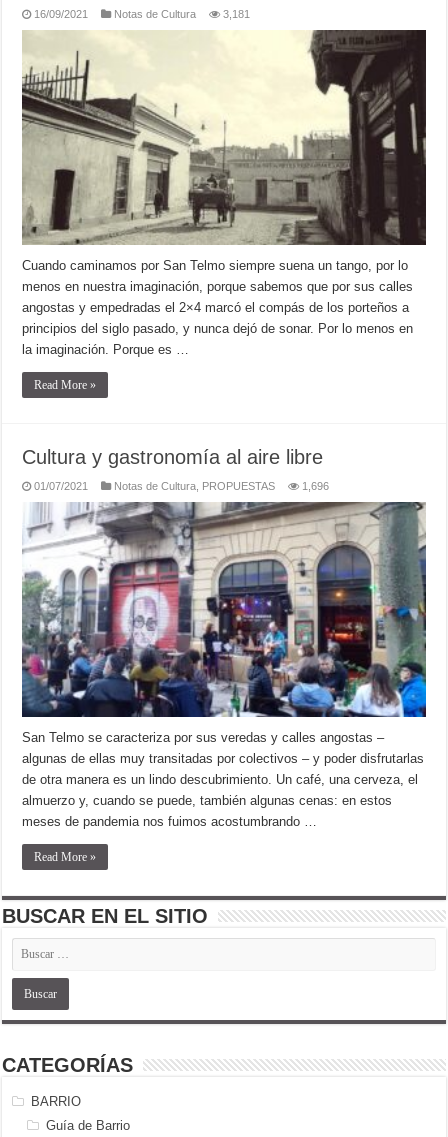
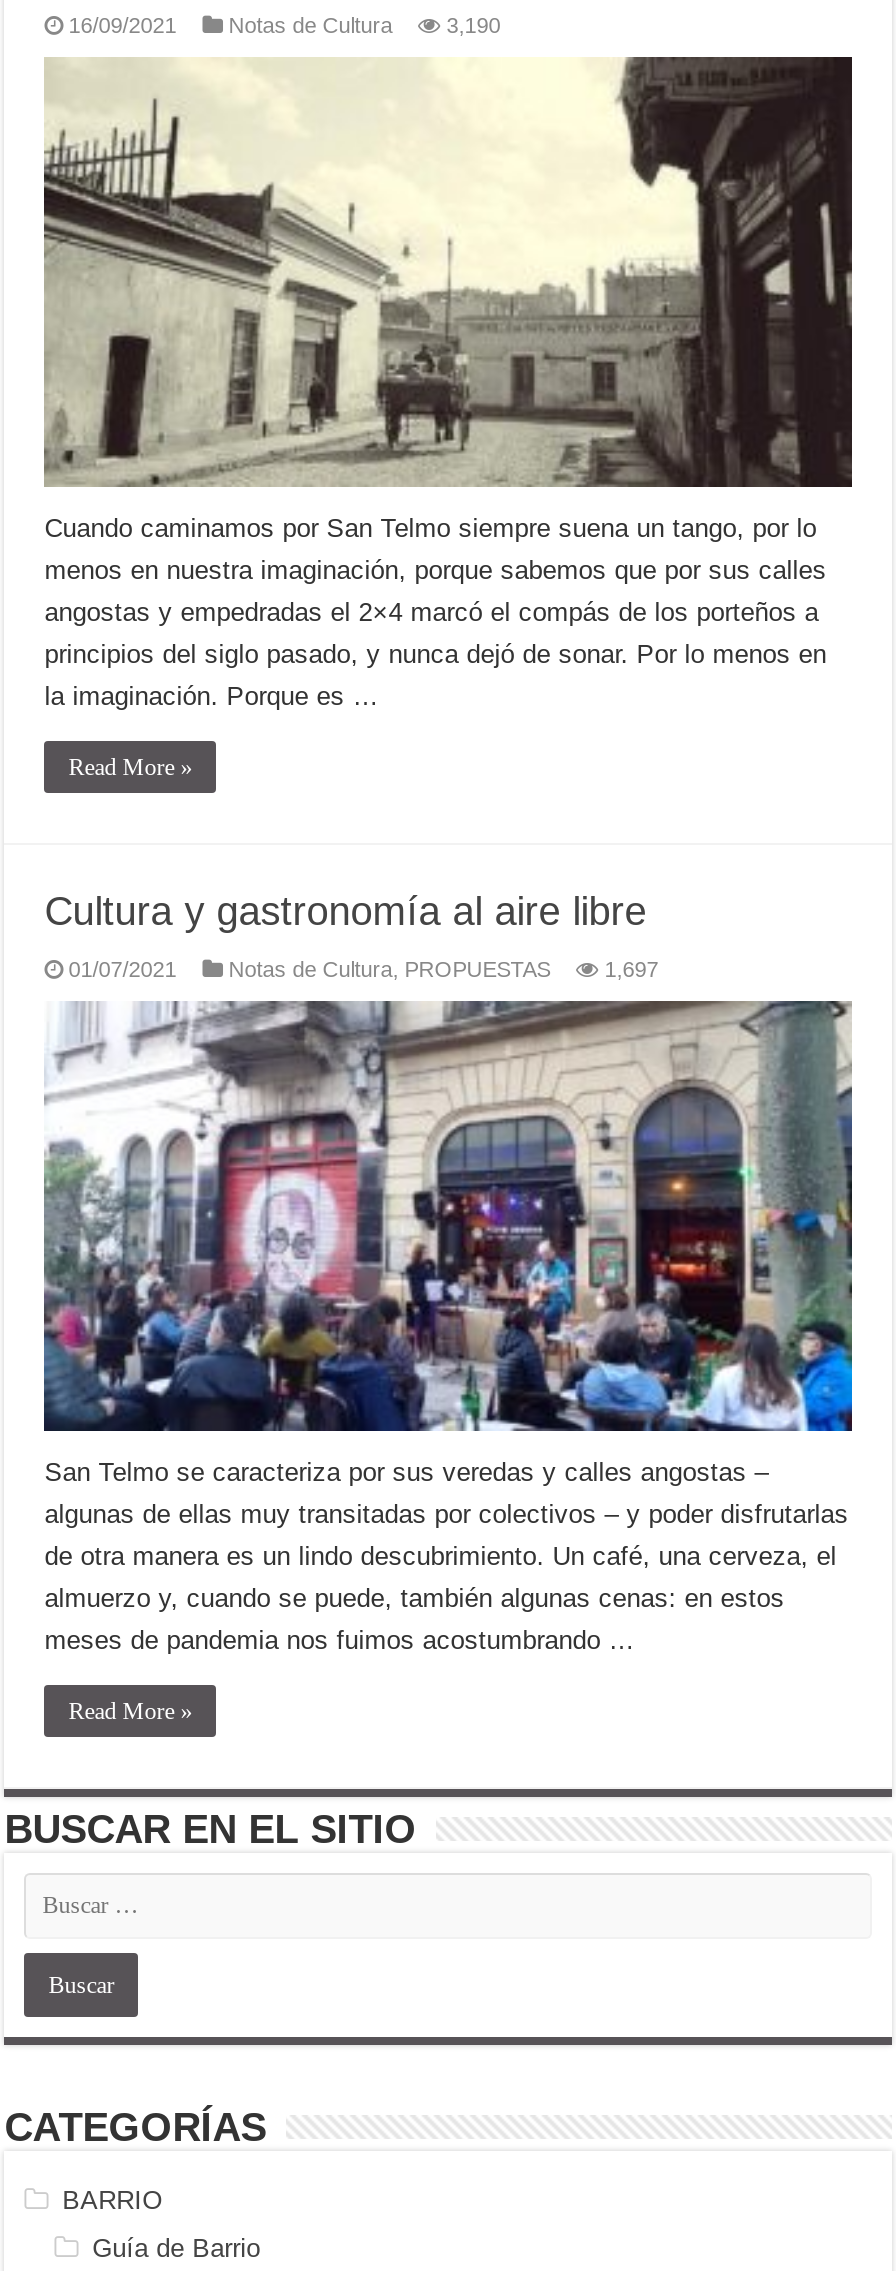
- 3,181
+ 3,190

- 1,696
+ 1,697
